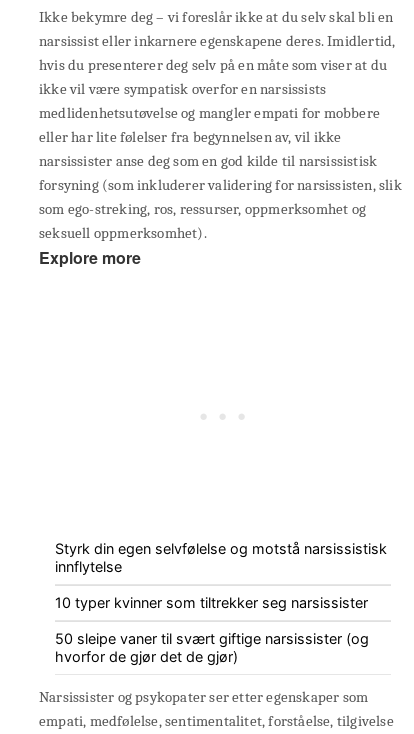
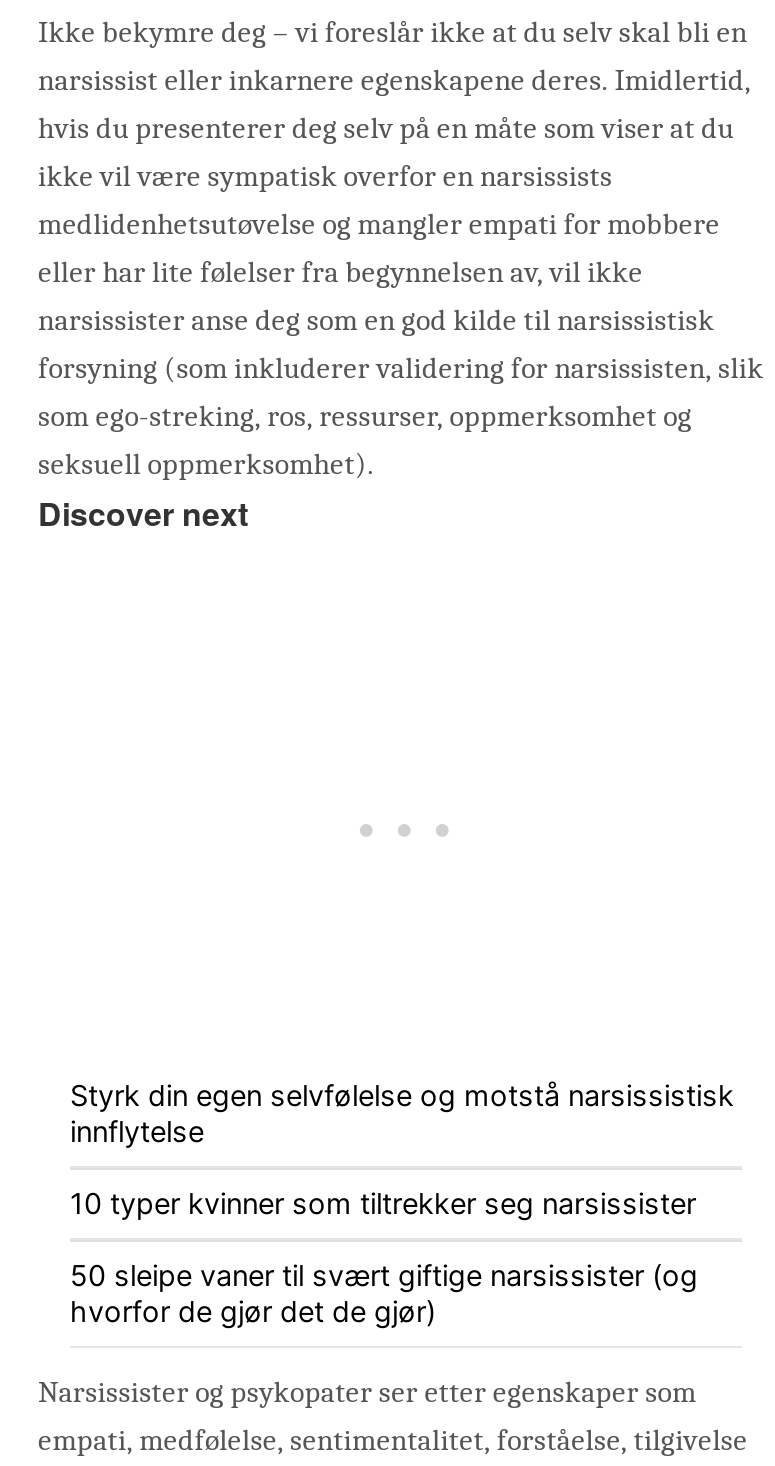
- Explore more
+ Discover next
